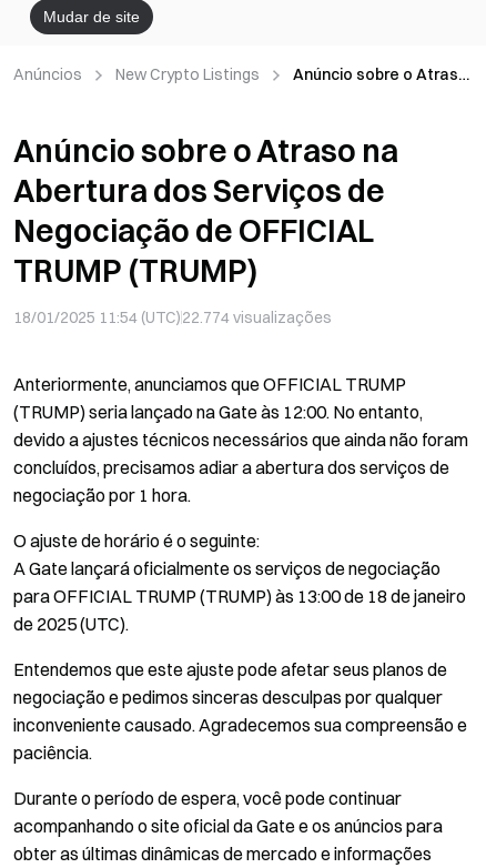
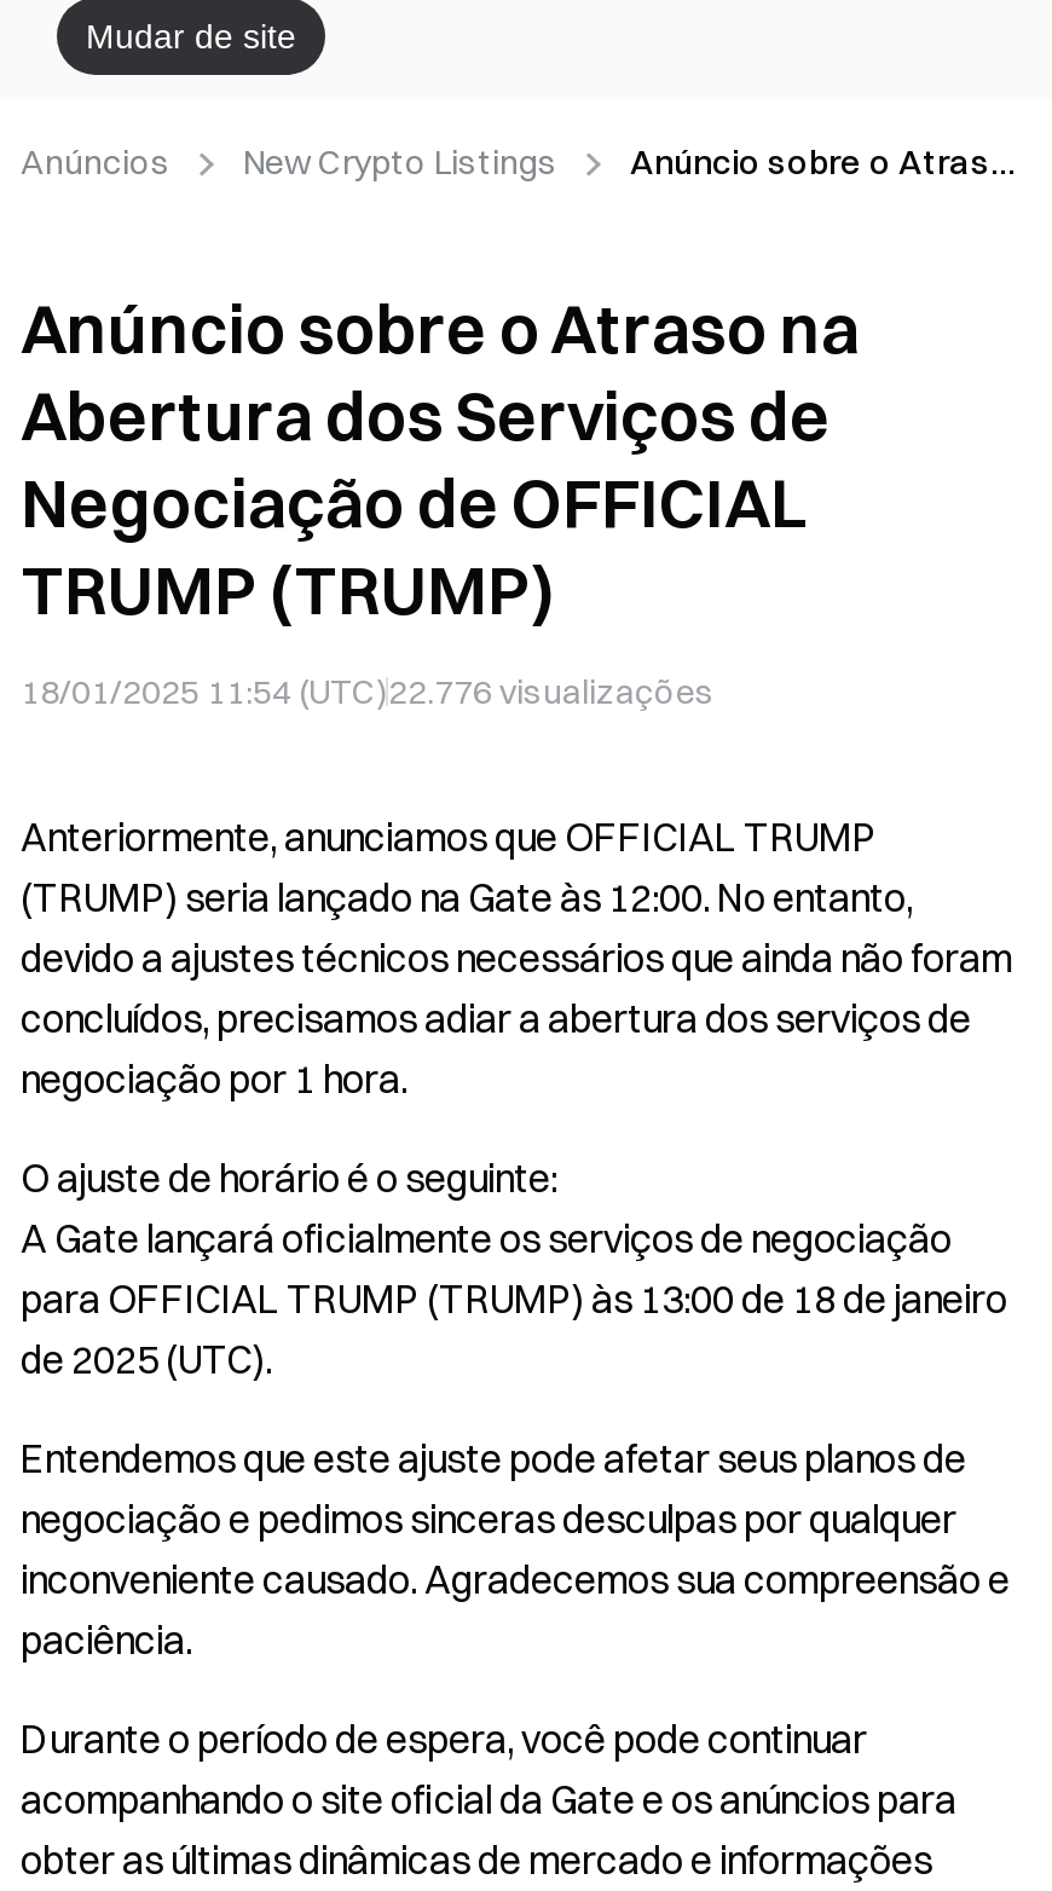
- 18/01/2025 11:54 (UTC)22.774 visualizações
+ 18/01/2025 11:54 (UTC)22.776 visualizações
